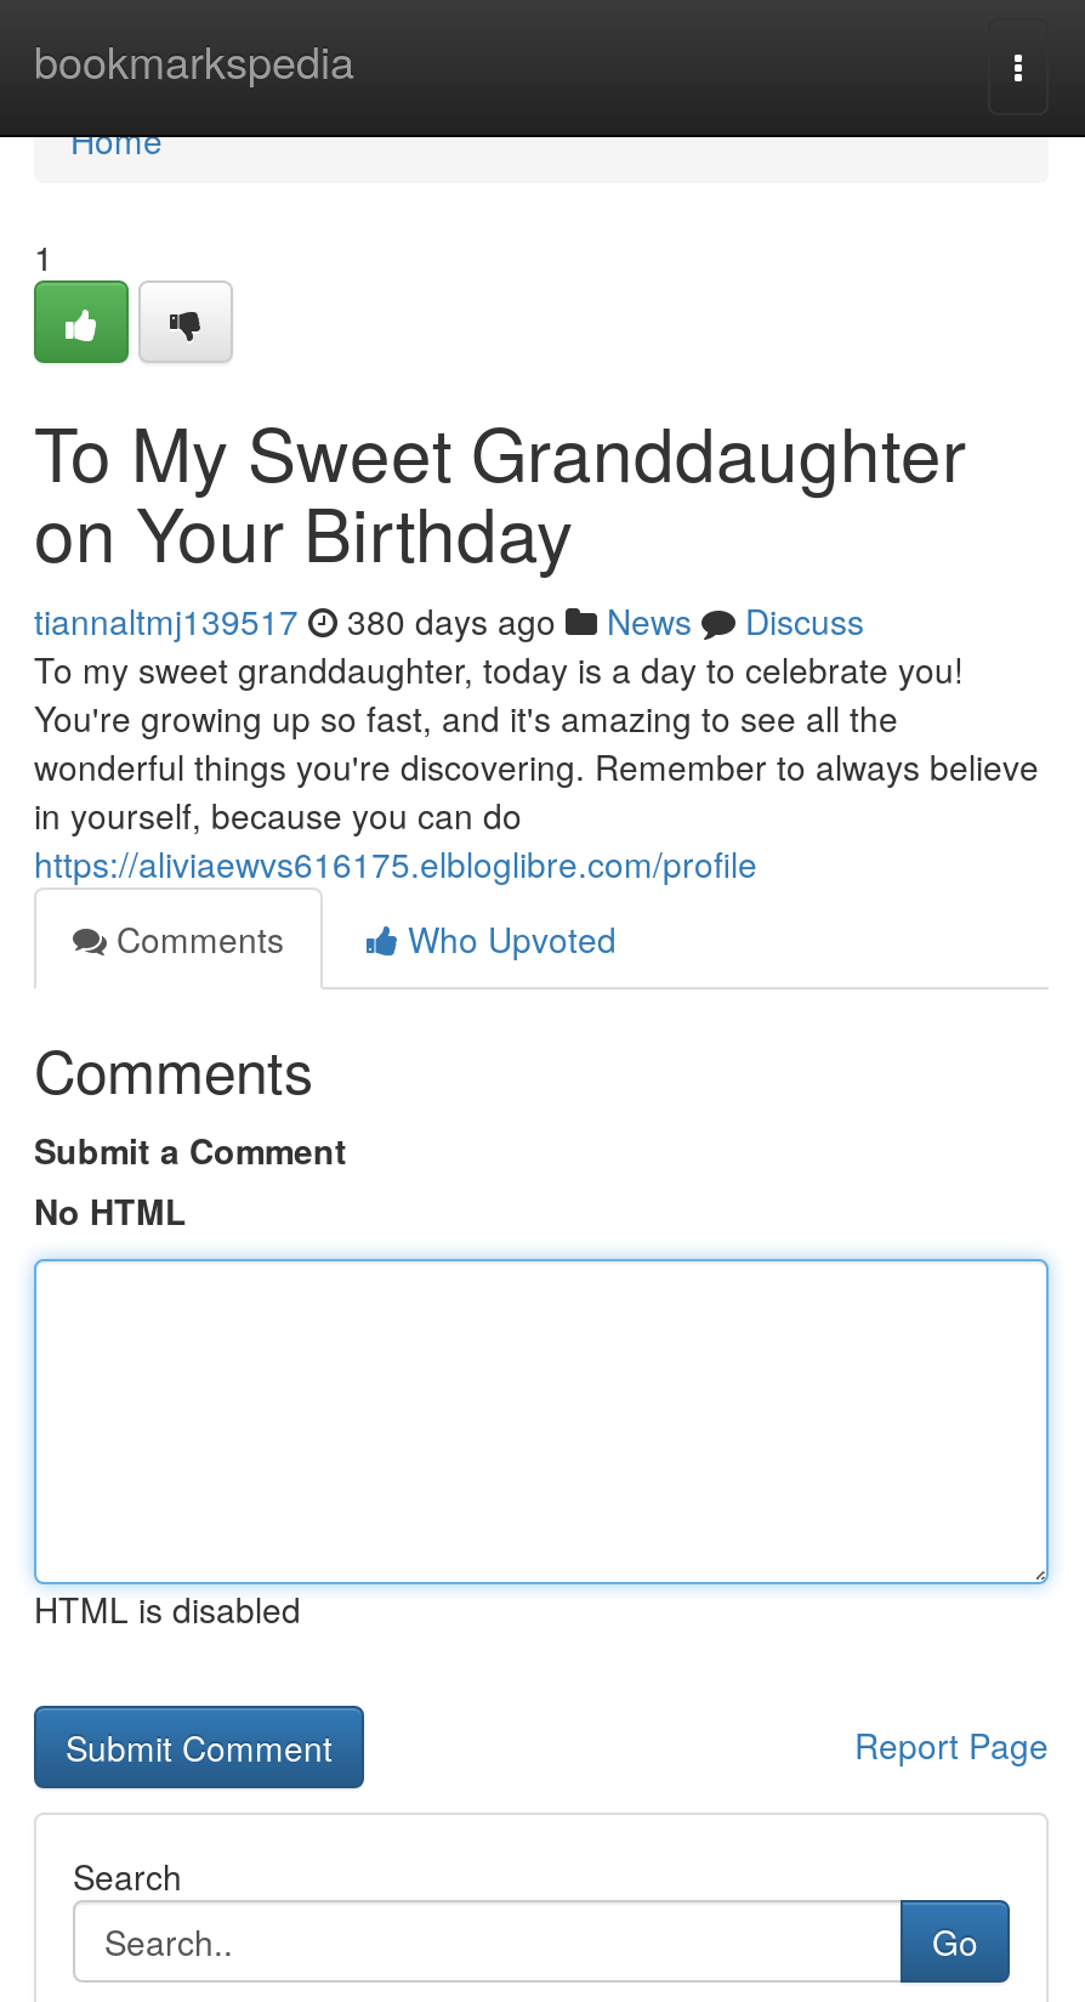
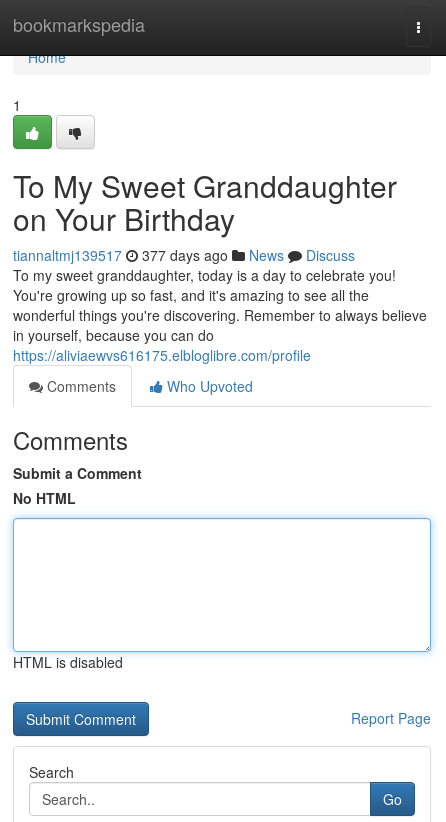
- tiannaltmj139517 380 days ago News Discuss
+ tiannaltmj139517 377 days ago News Discuss
